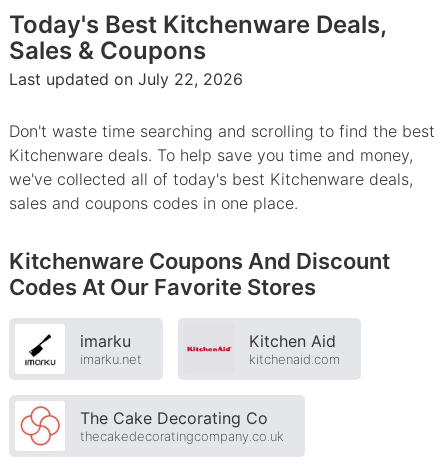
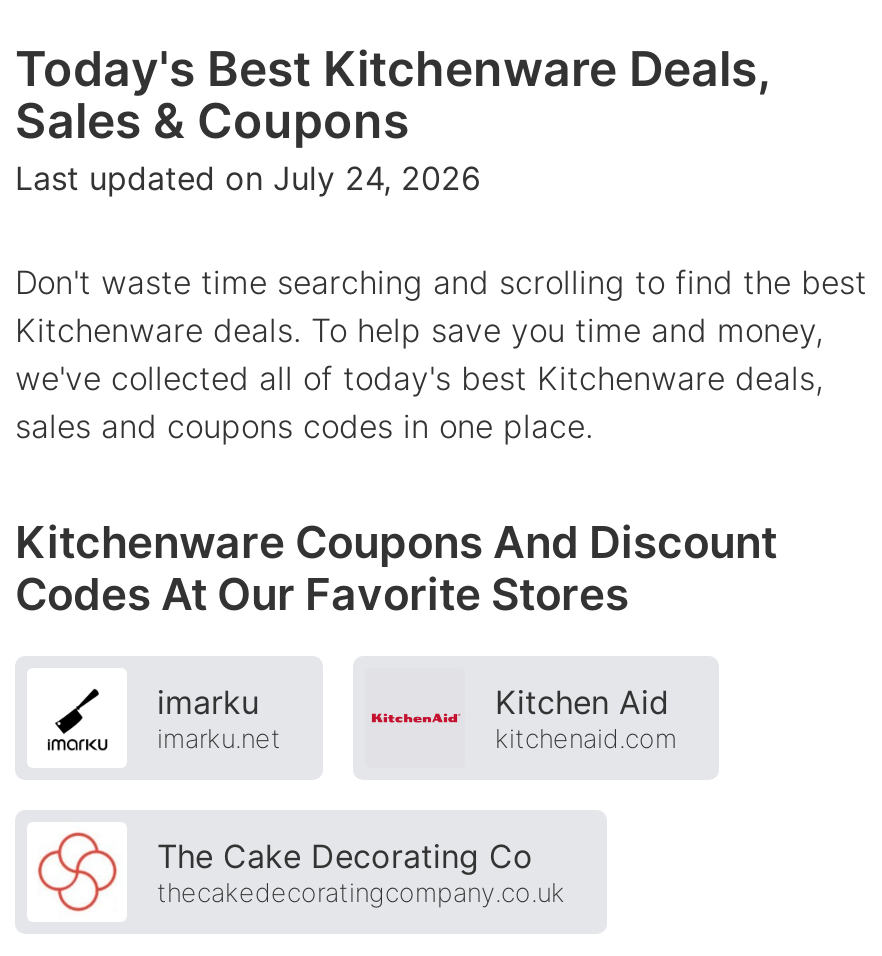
- Last updated on July 22, 2026
+ Last updated on July 24, 2026
